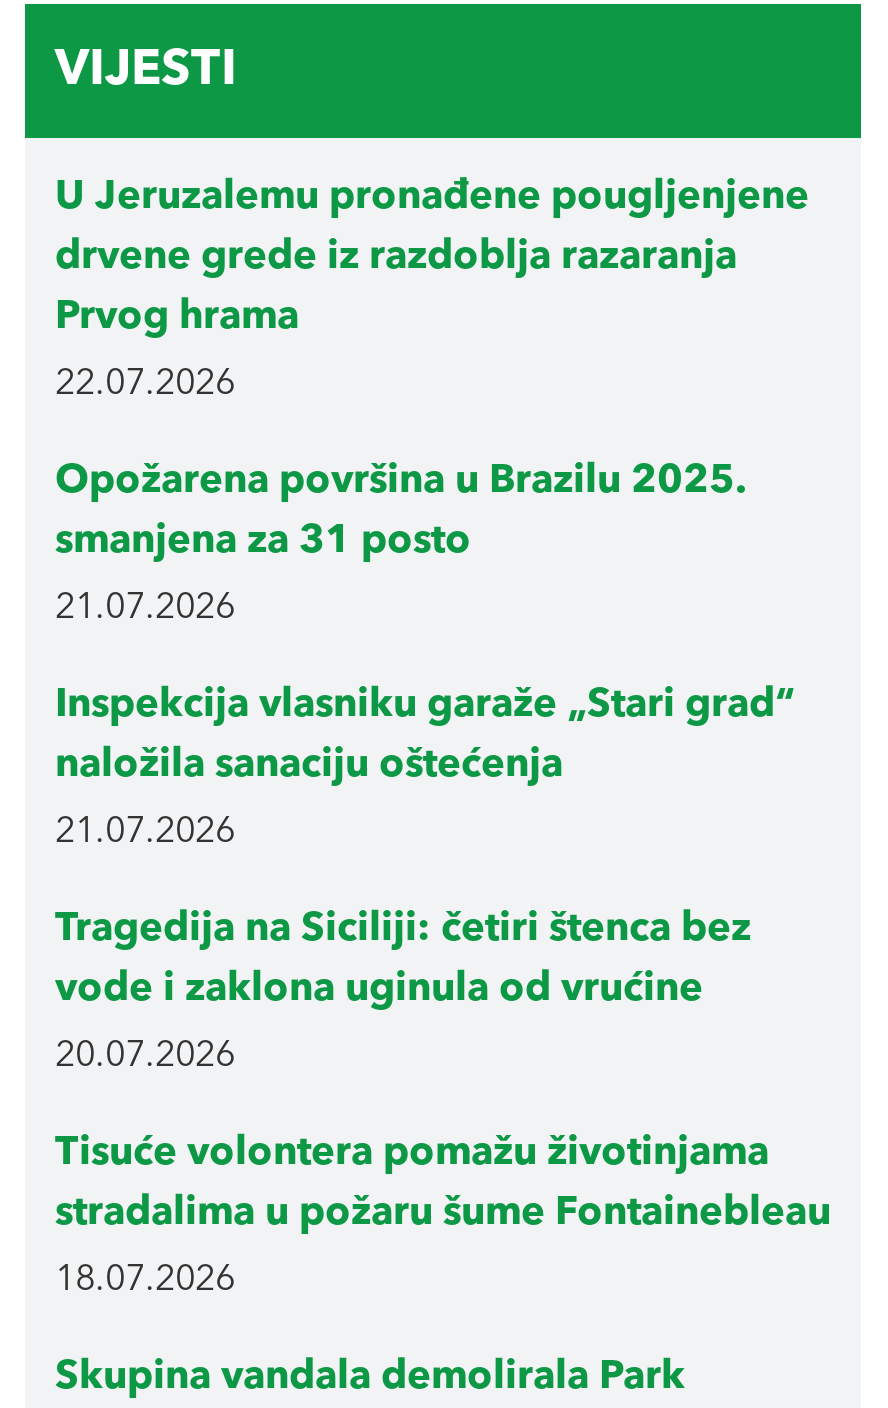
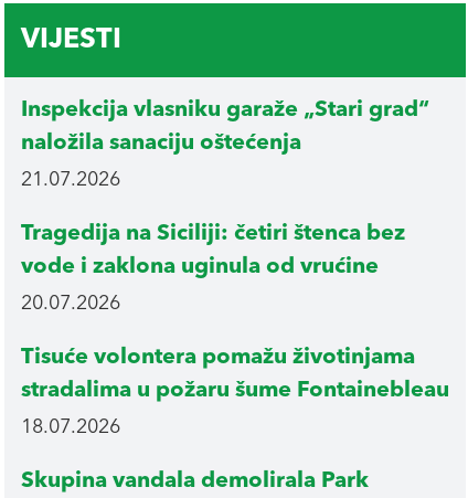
- U Jeruzalemu pronađene pougljenjene
- drvene grede iz razdoblja razaranja
- Prvog hrama
- 22.07.2026
- Opožarena površina u Brazilu 2025.
- smanjena za 31 posto
- 21.07.2026
